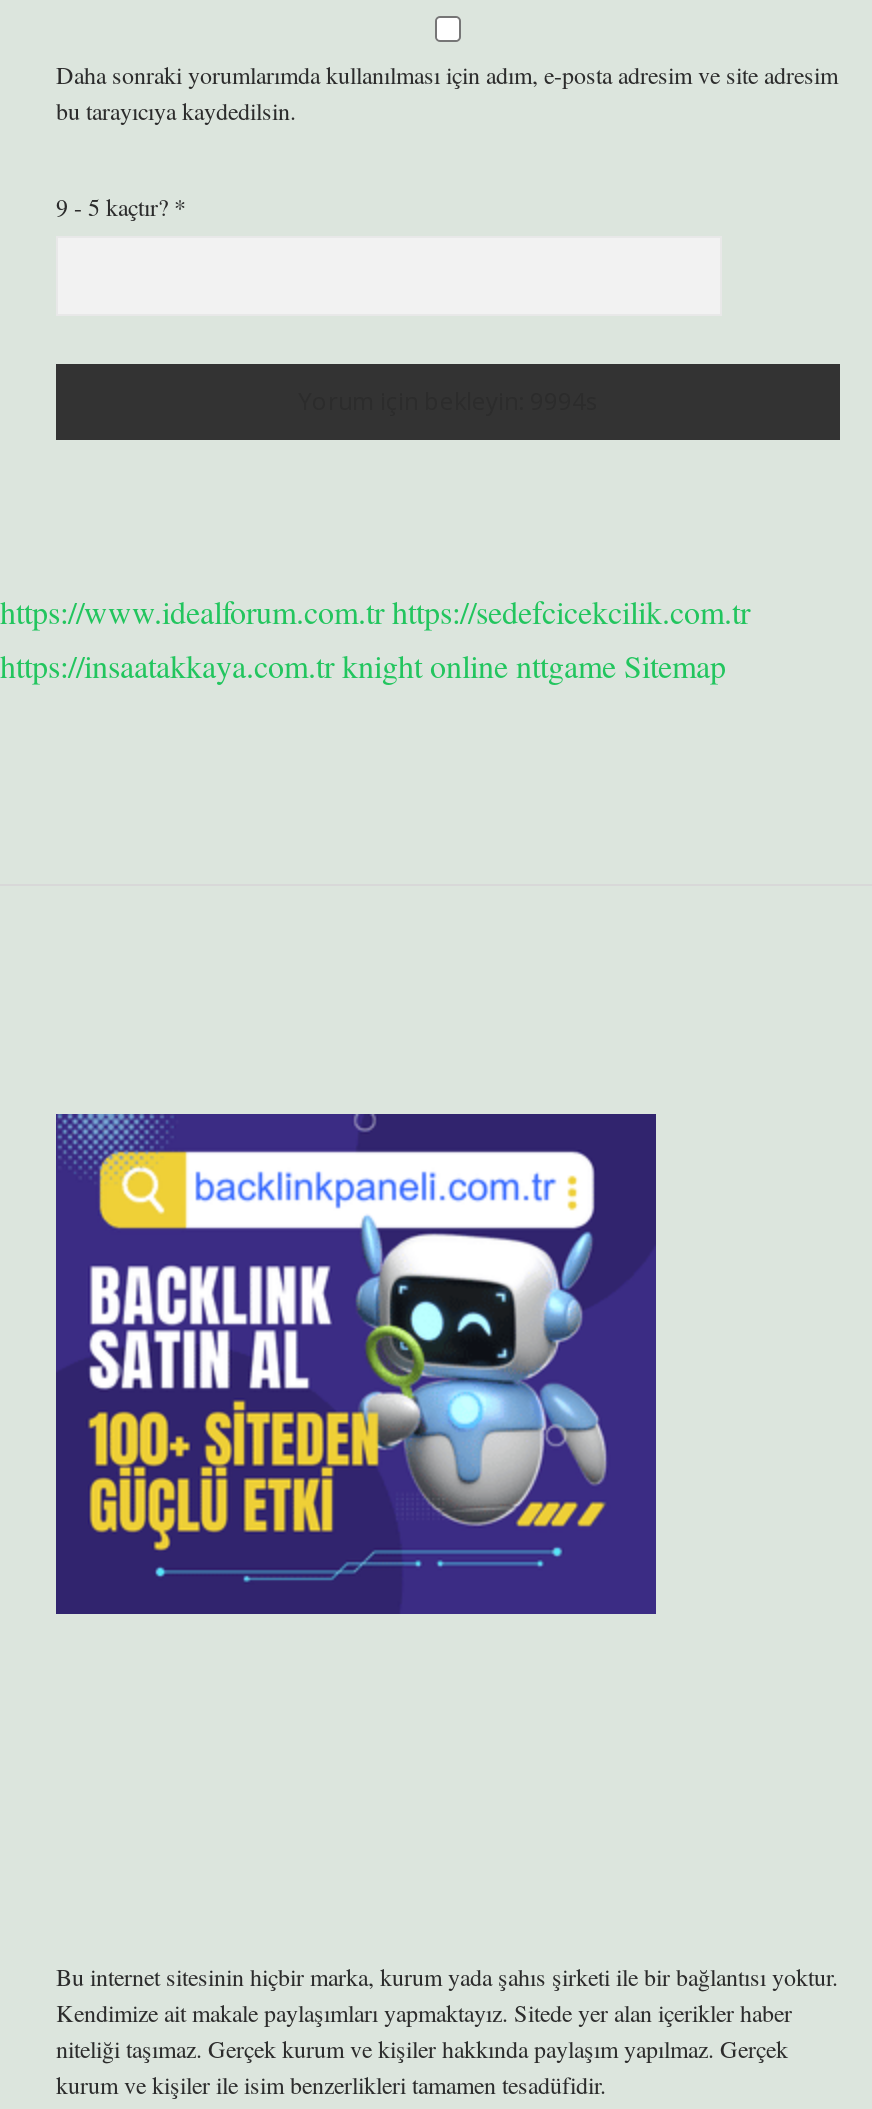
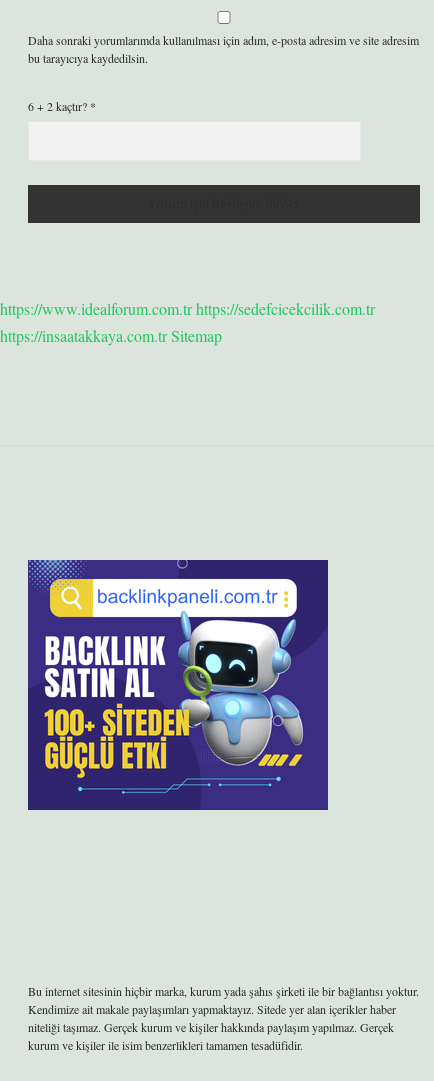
- 9 - 5 kaçtır? *
+ 6 + 2 kaçtır? *

- https://insaatakkaya.com.tr knight online nttgame Sitemap
+ https://insaatakkaya.com.tr Sitemap
